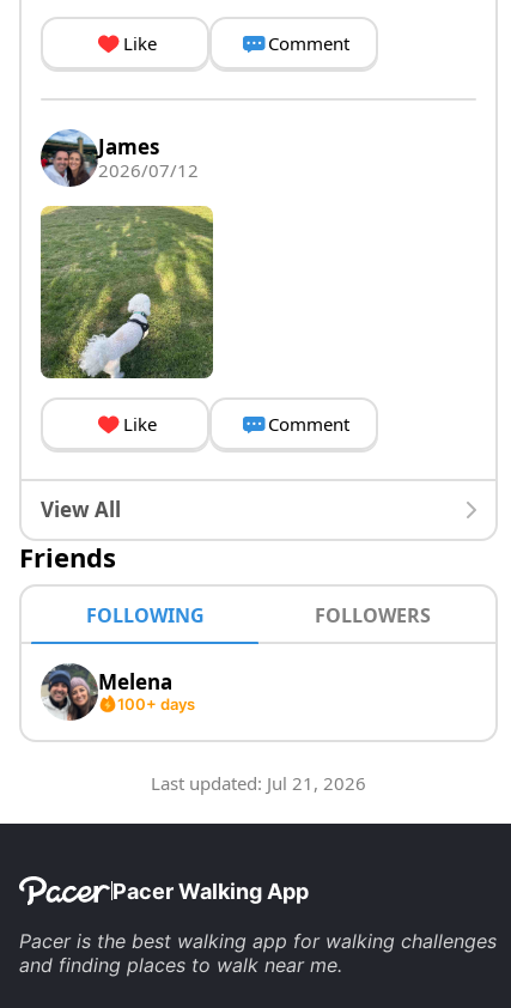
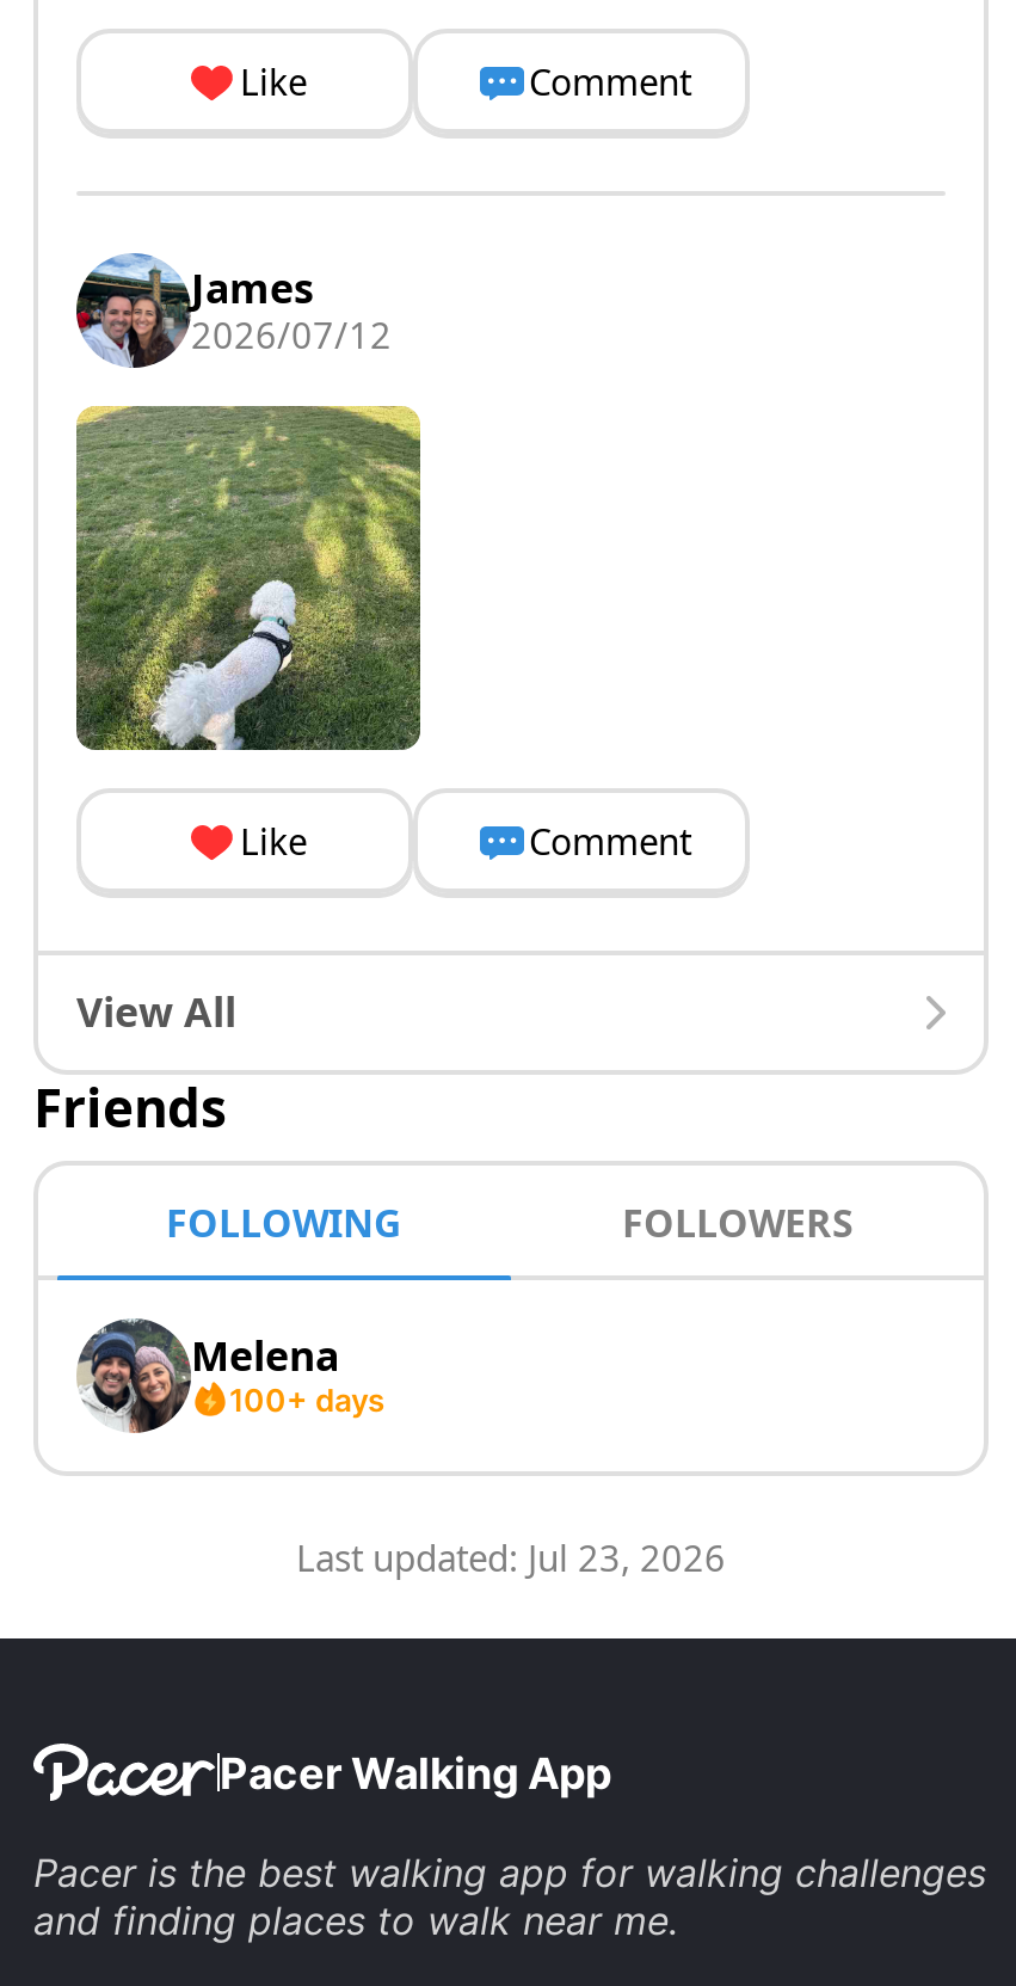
- Last updated: Jul 21, 2026
+ Last updated: Jul 23, 2026
